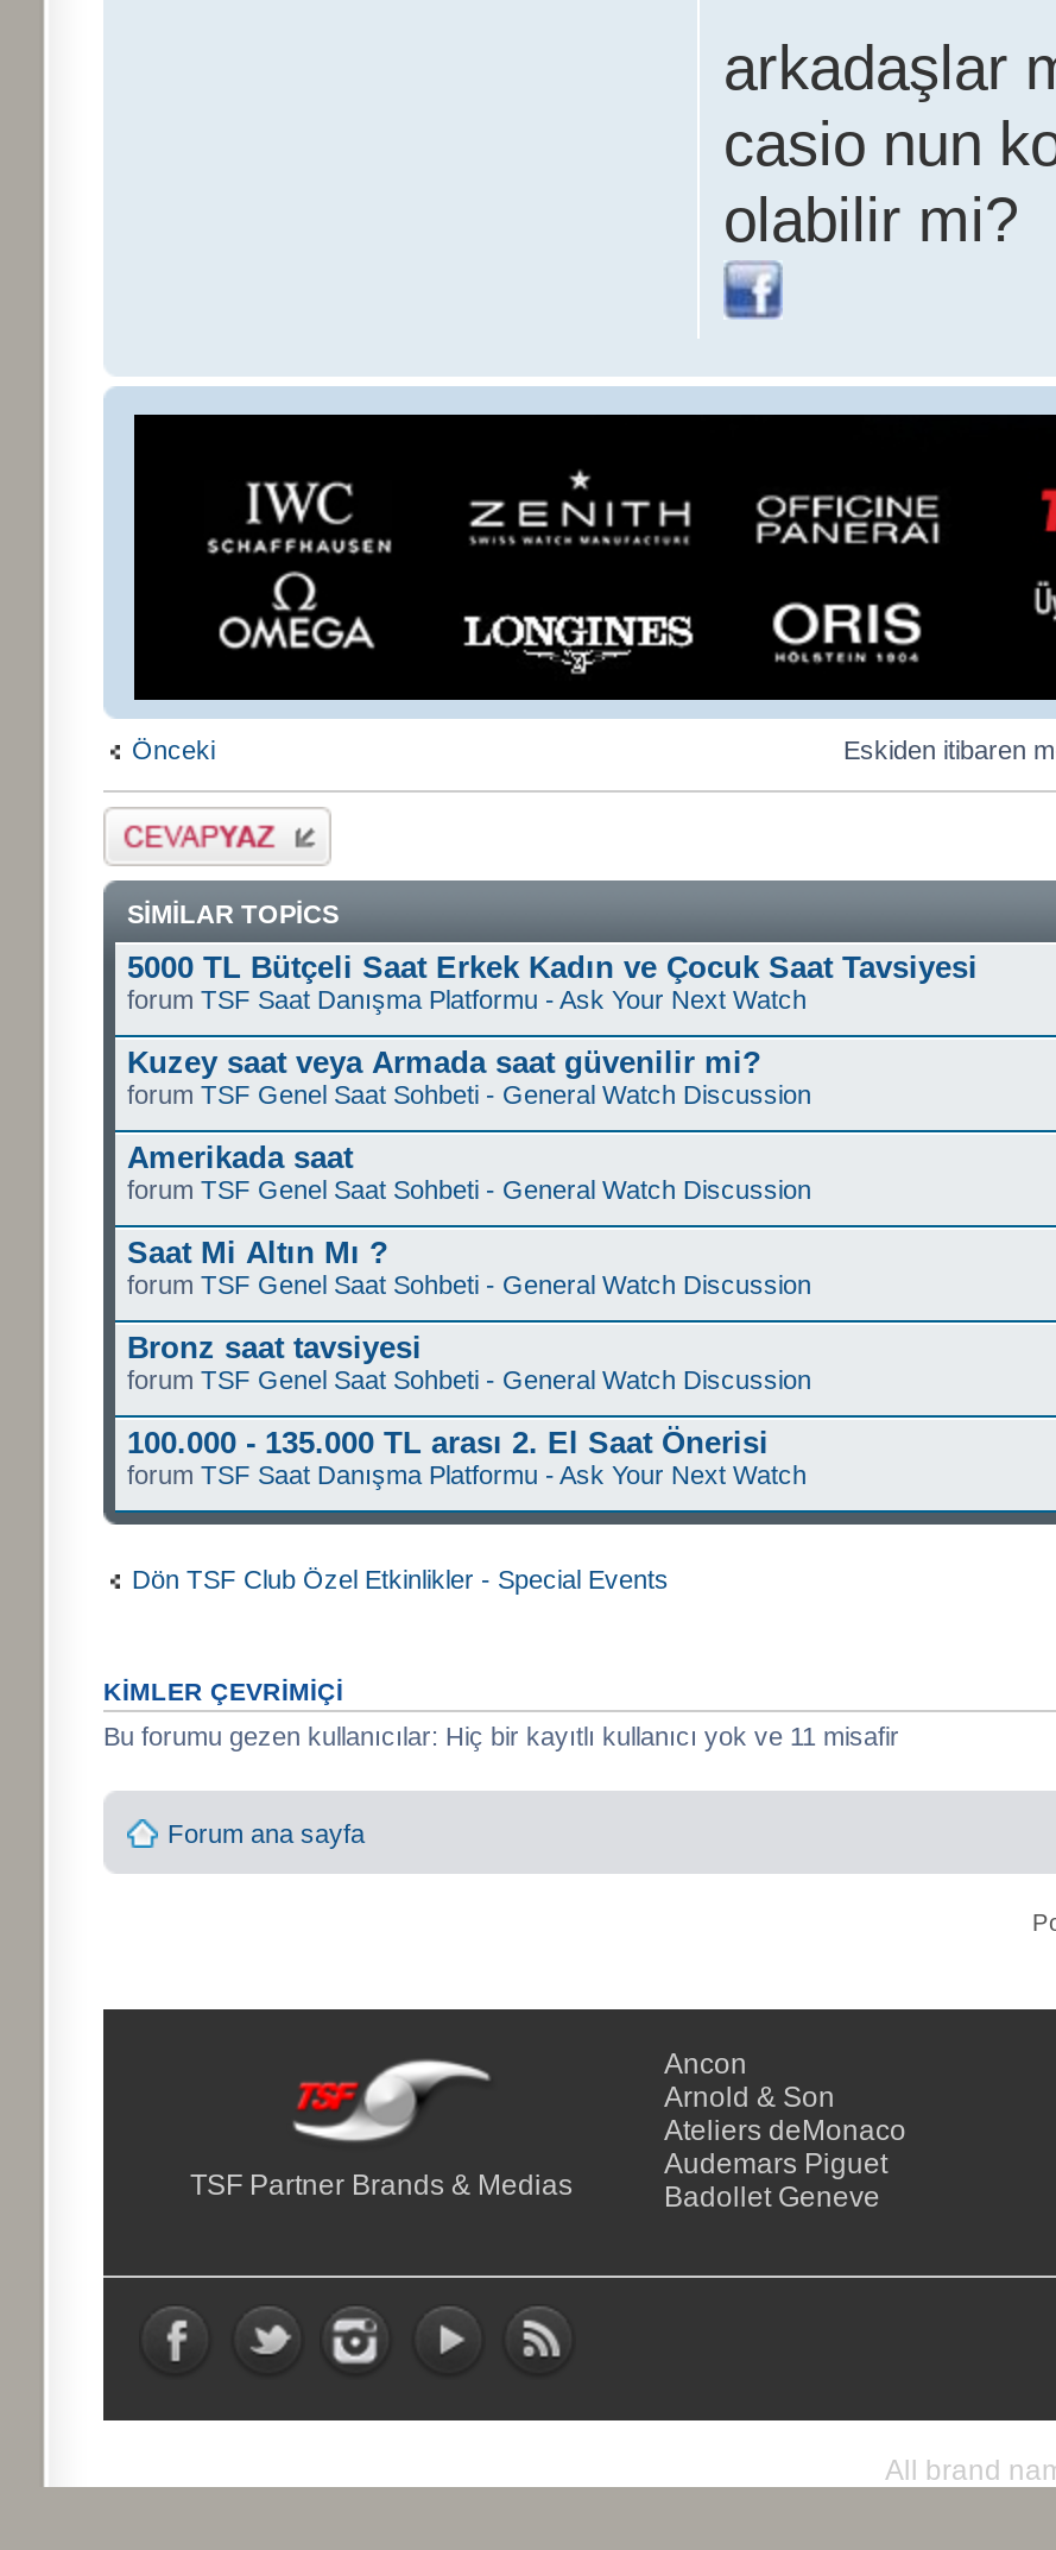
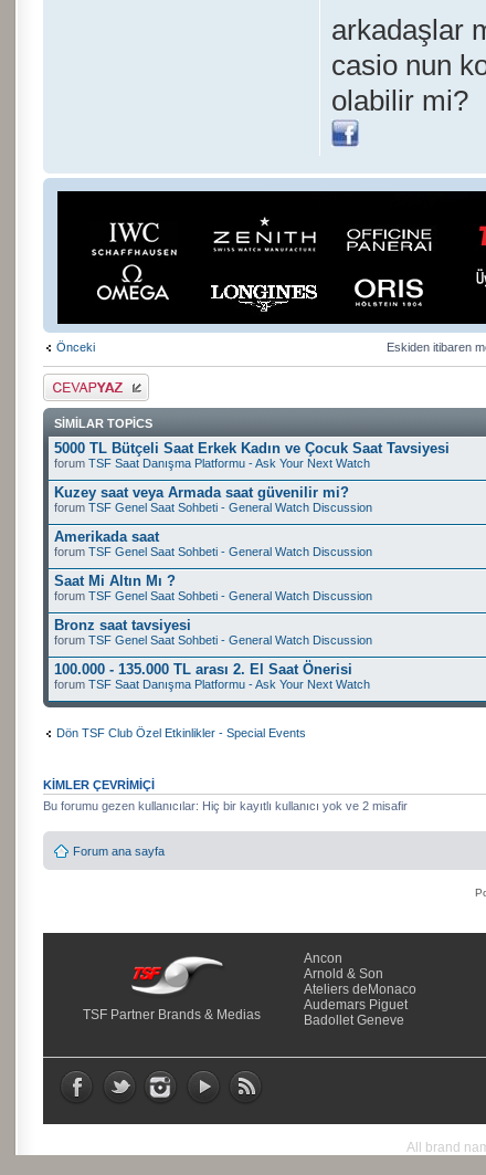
- Bu forumu gezen kullanıcılar: Hiç bir kayıtlı kullanıcı yok ve 11 misafir
+ Bu forumu gezen kullanıcılar: Hiç bir kayıtlı kullanıcı yok ve 2 misafir
